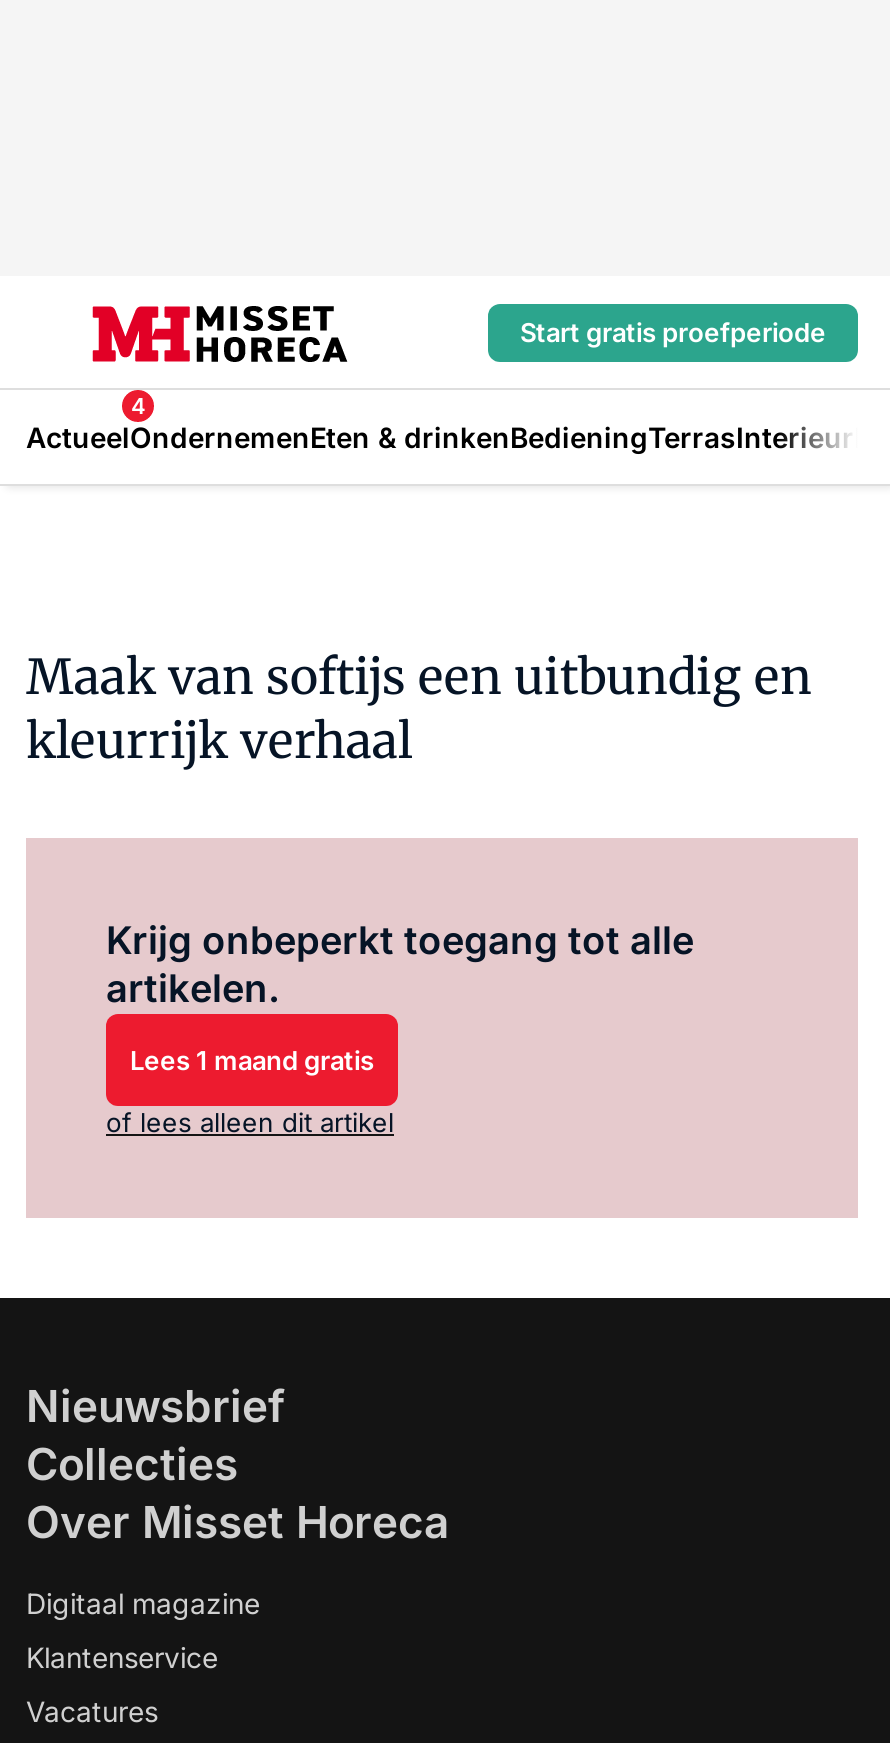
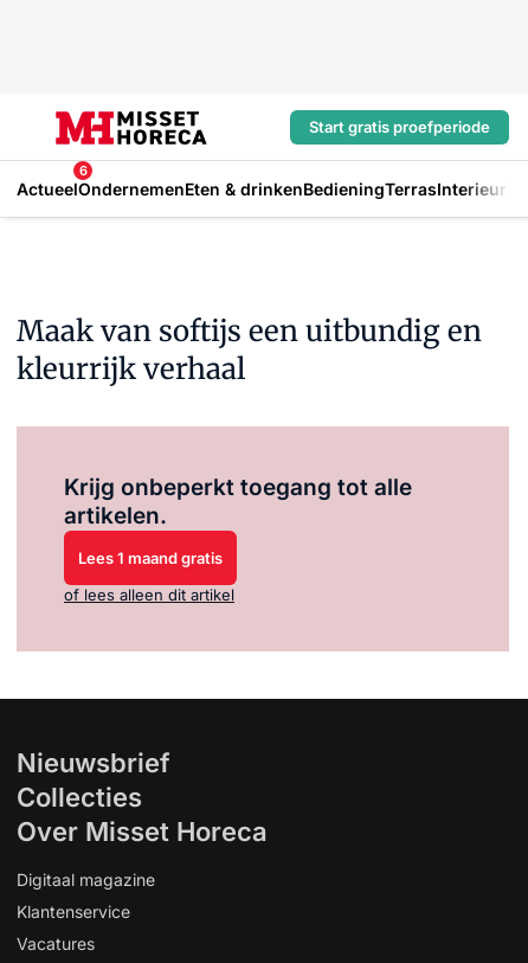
- 4
+ 6
